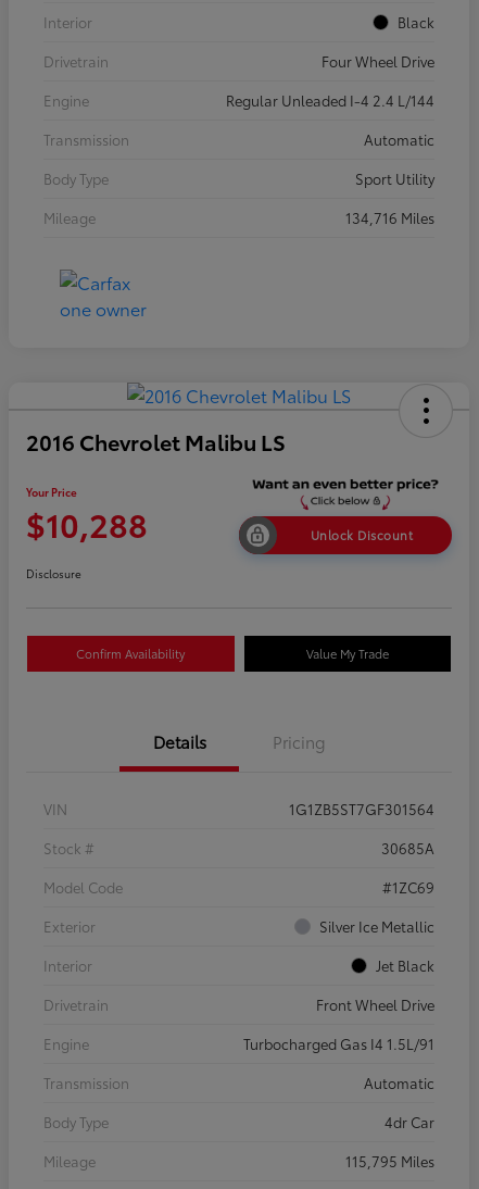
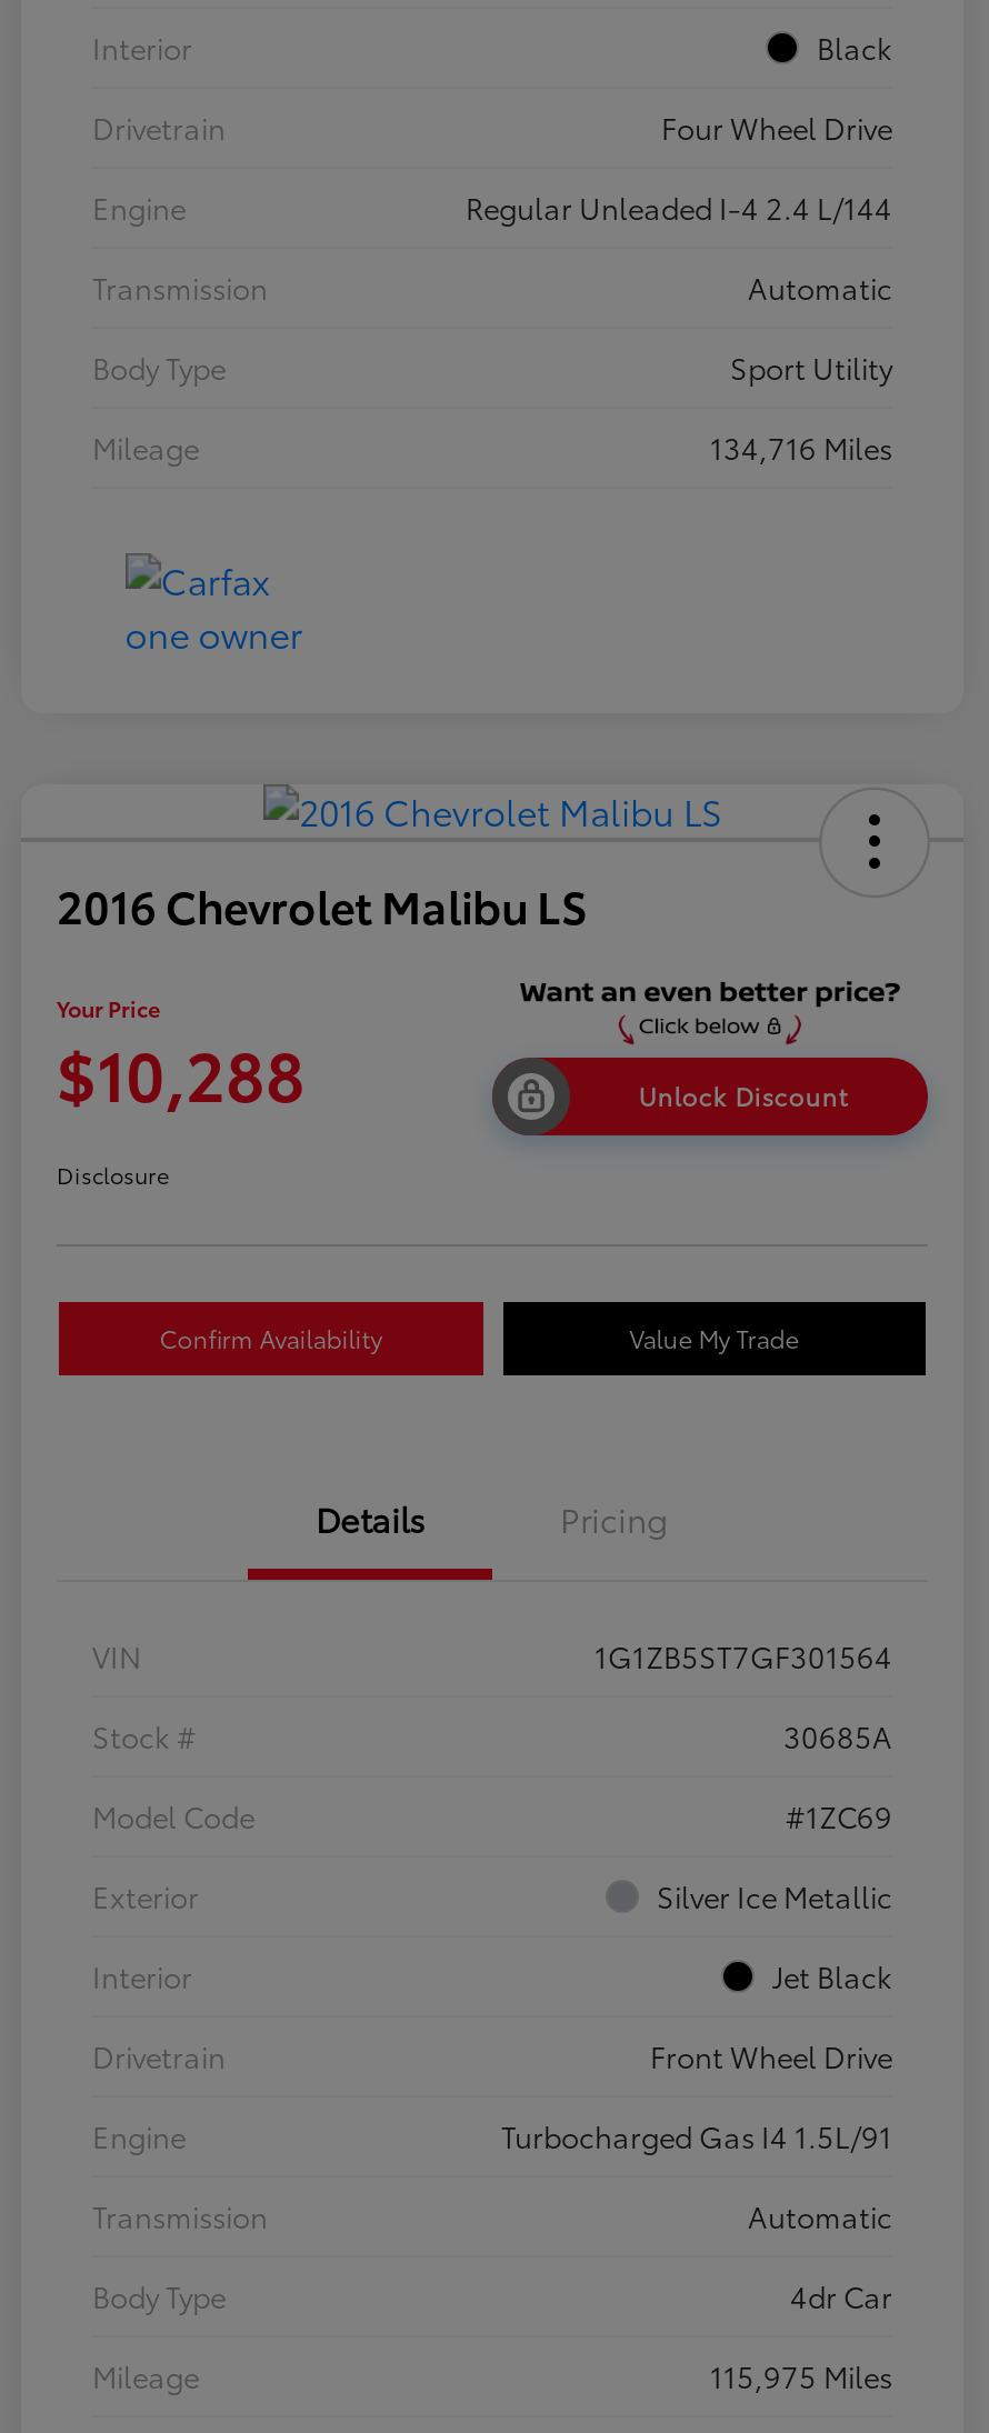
- 115,795 Miles
+ 115,975 Miles
